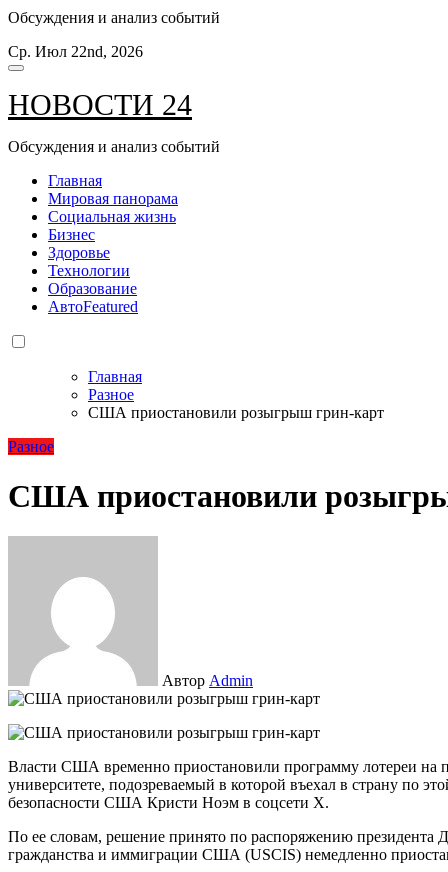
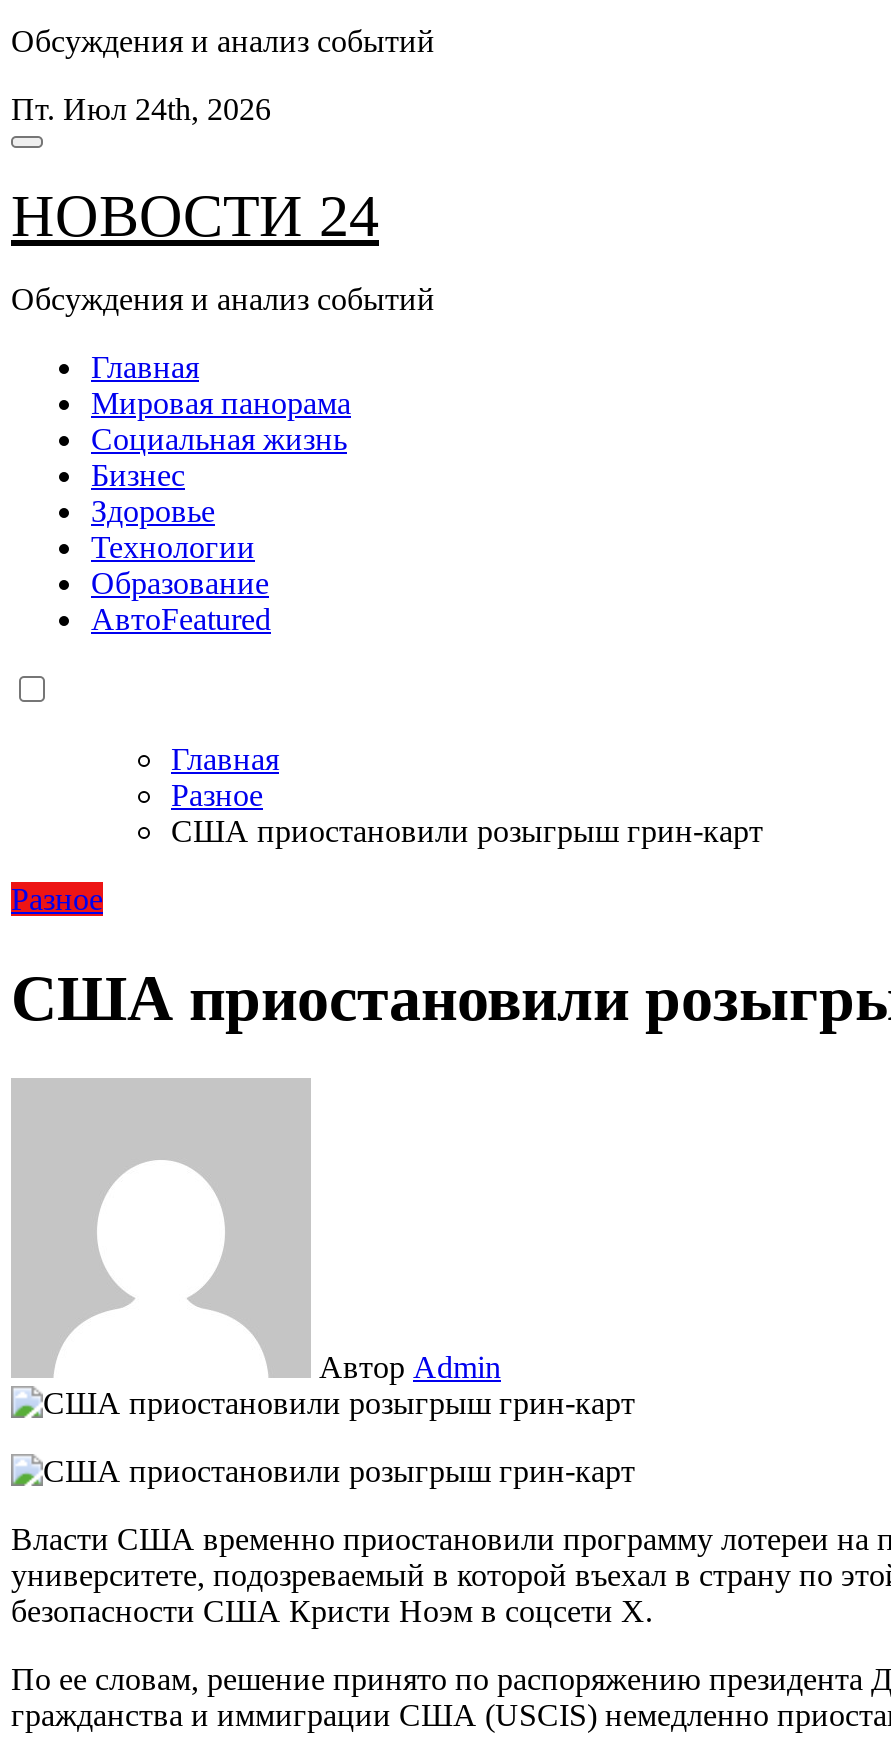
- Ср. Июл 22nd, 2026
+ Пт. Июл 24th, 2026
